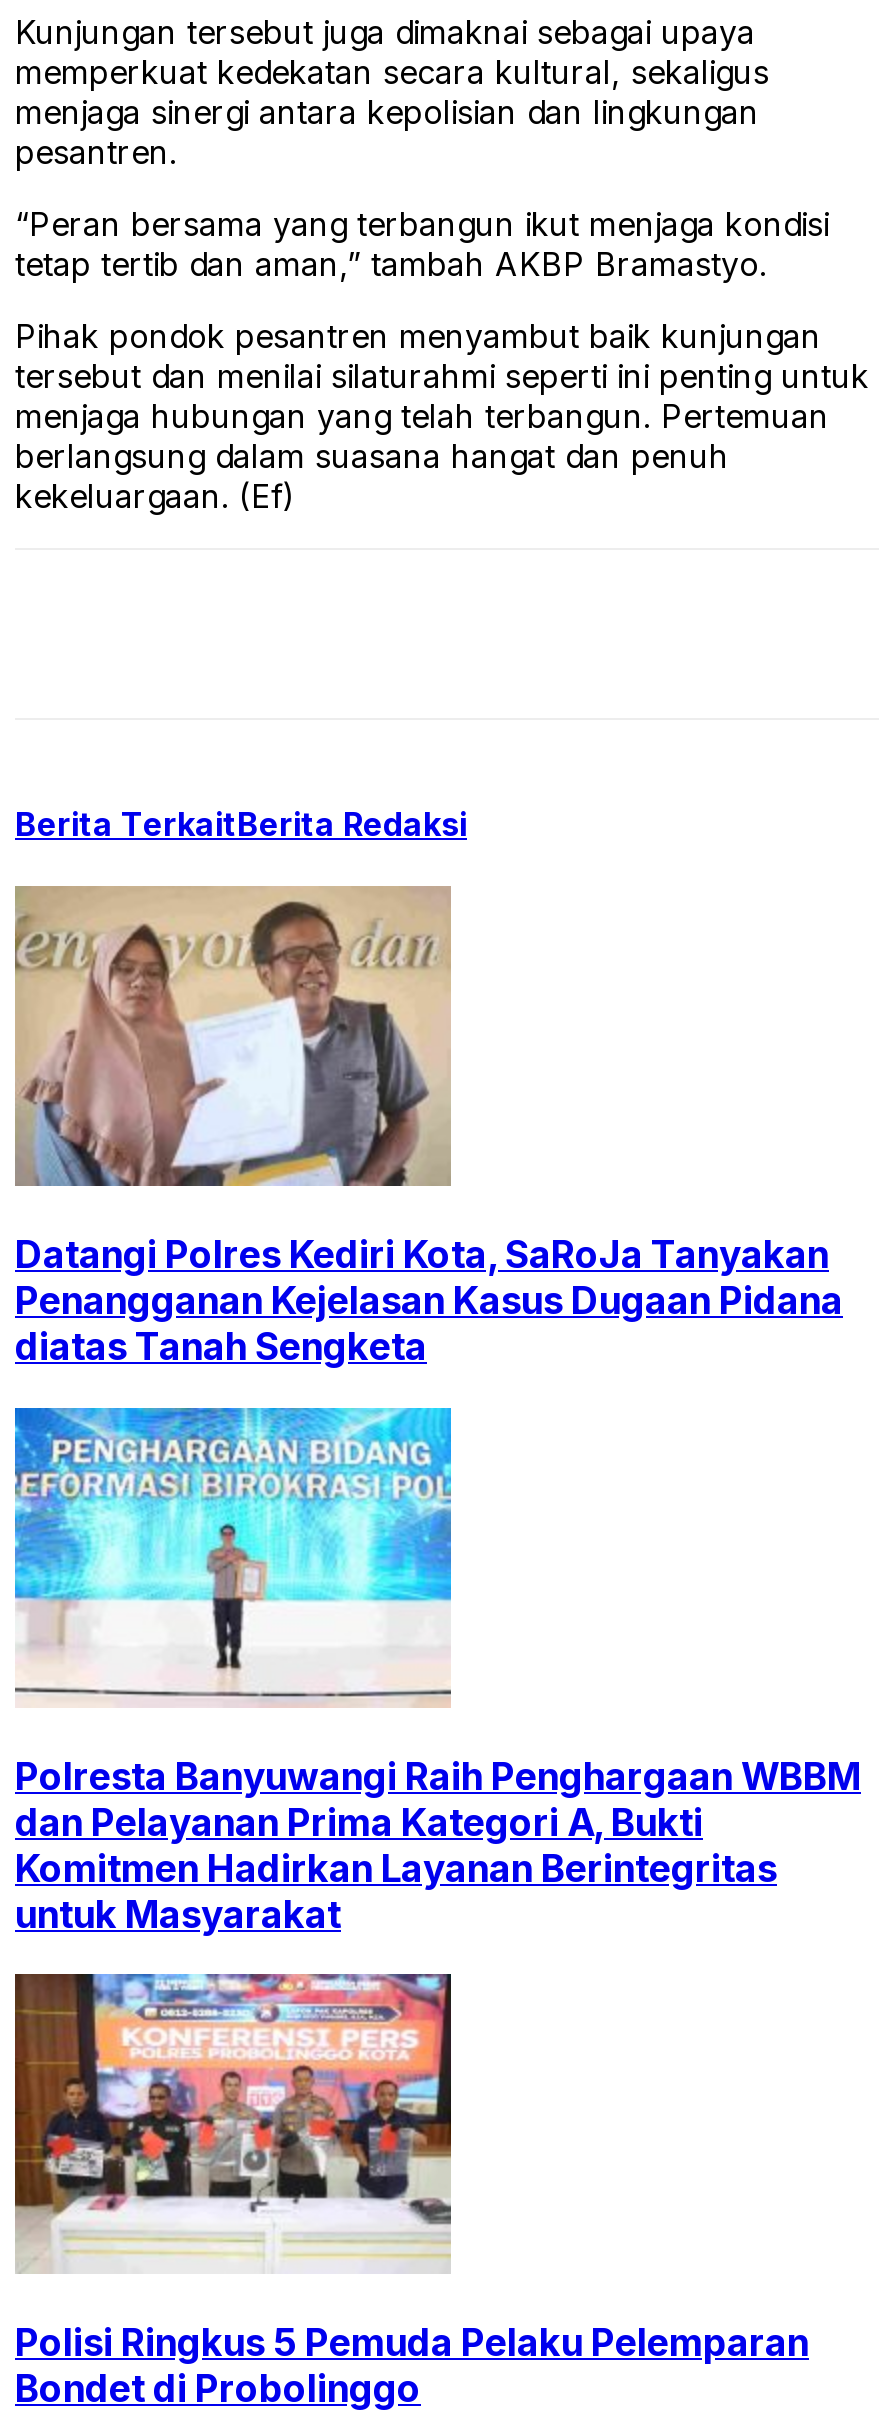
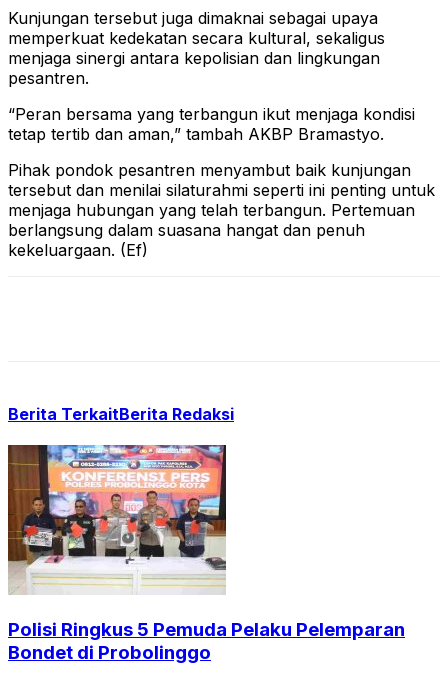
- [image]
- Datangi Polres Kediri Kota, SaRoJa Tanyakan
- Penangganan Kejelasan Kasus Dugaan Pidana
- diatas Tanah Sengketa

- [image]
- Polresta Banyuwangi Raih Penghargaan WBBM
- dan Pelayanan Prima Kategori A, Bukti
- Komitmen Hadirkan Layanan Berintegritas
- untuk Masyarakat
